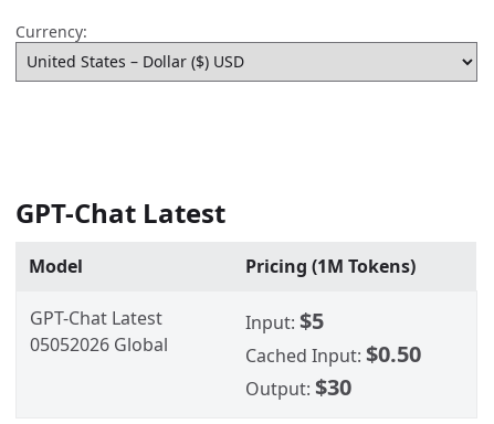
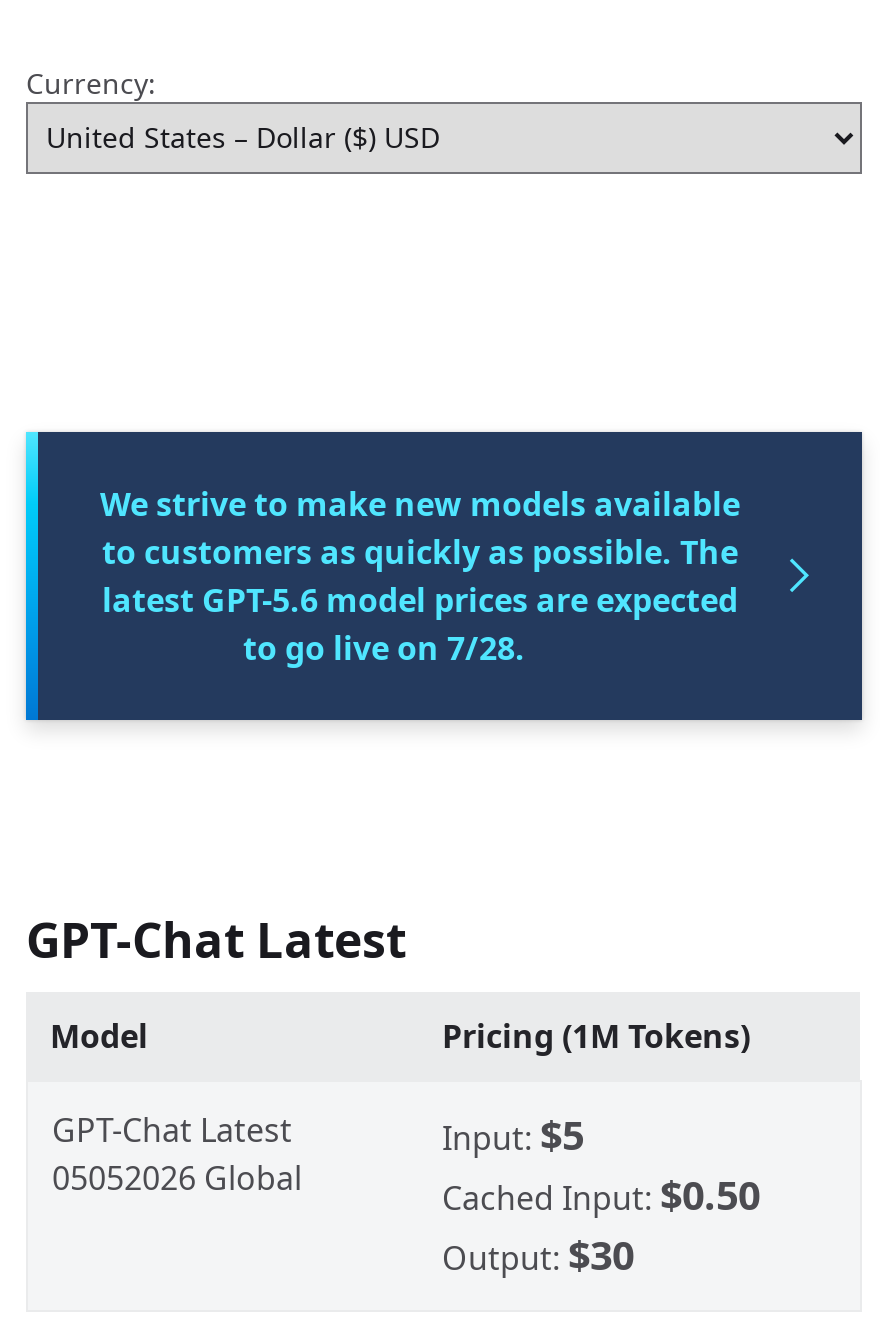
+ [image]
+ We strive to make new models available
+ to customers as quickly as possible. The
+ latest GPT-5.6 model prices are expected
+ to go live on 7/28.
